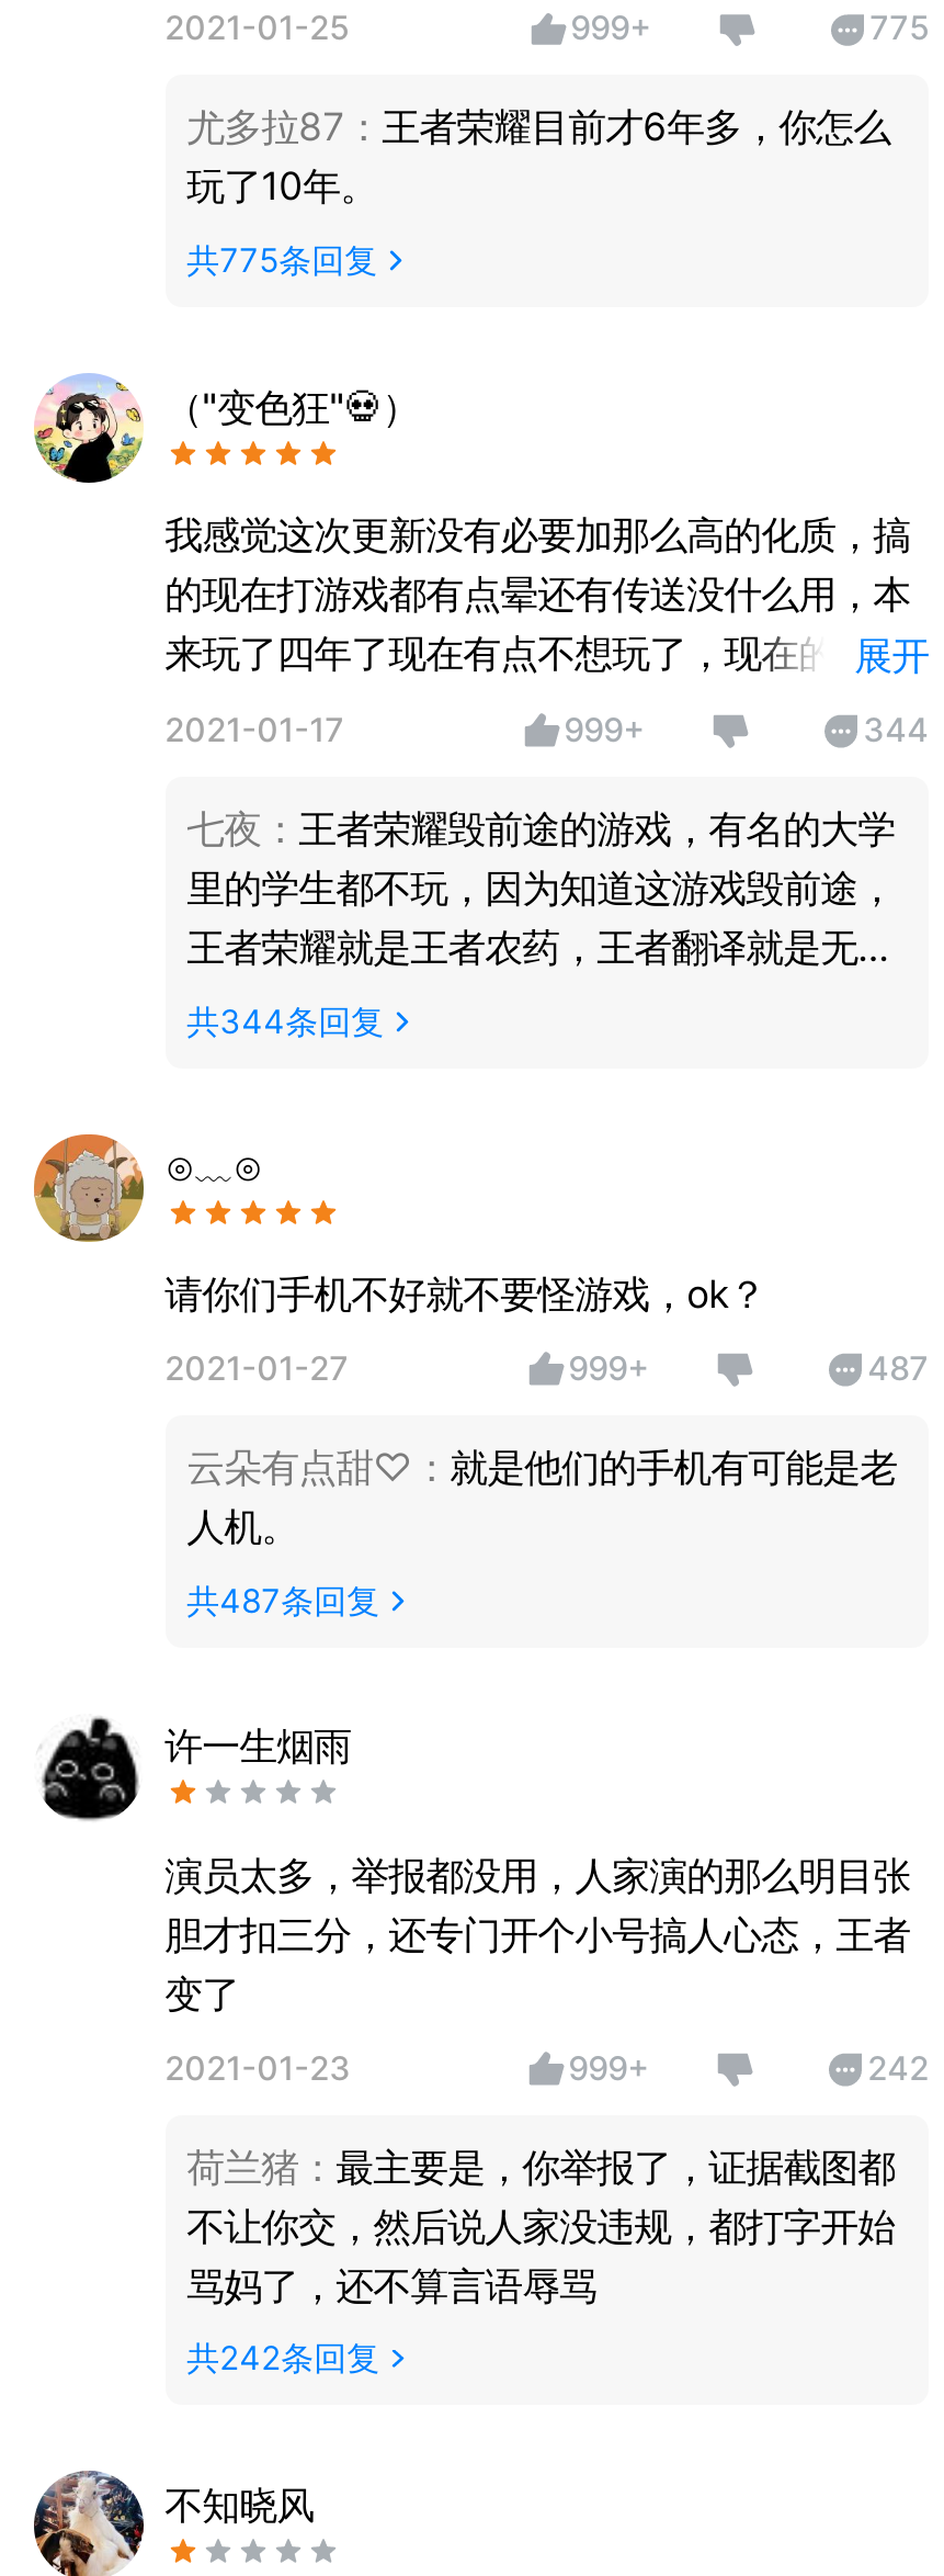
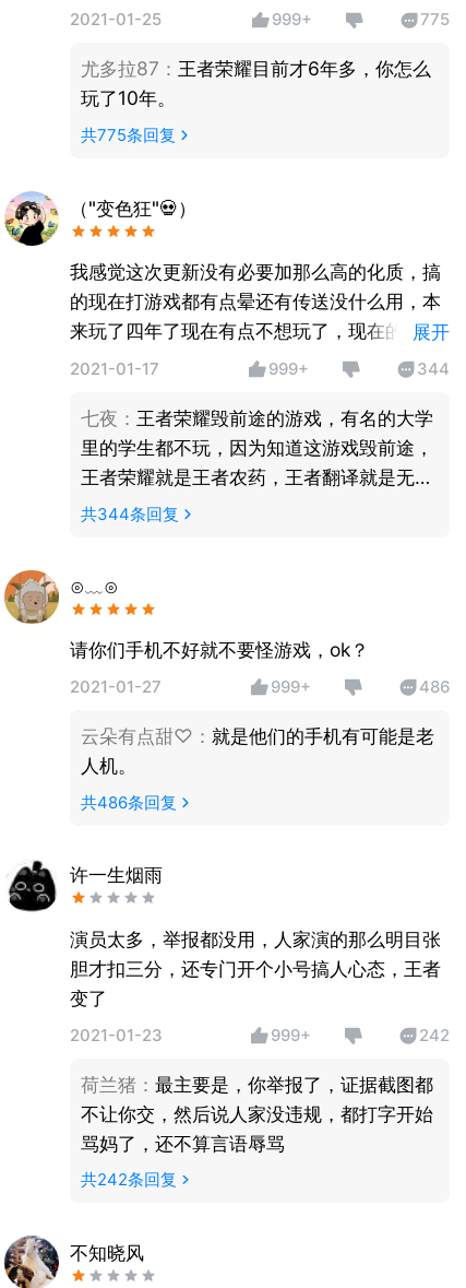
- 487
+ 486

- 共487条回复
+ 共486条回复
